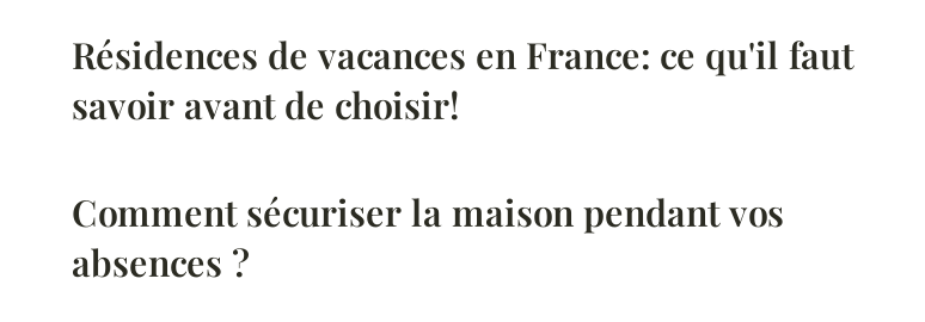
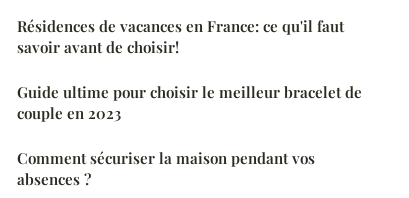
+ Guide ultime pour choisir le meilleur bracelet de
+ couple en 2023
